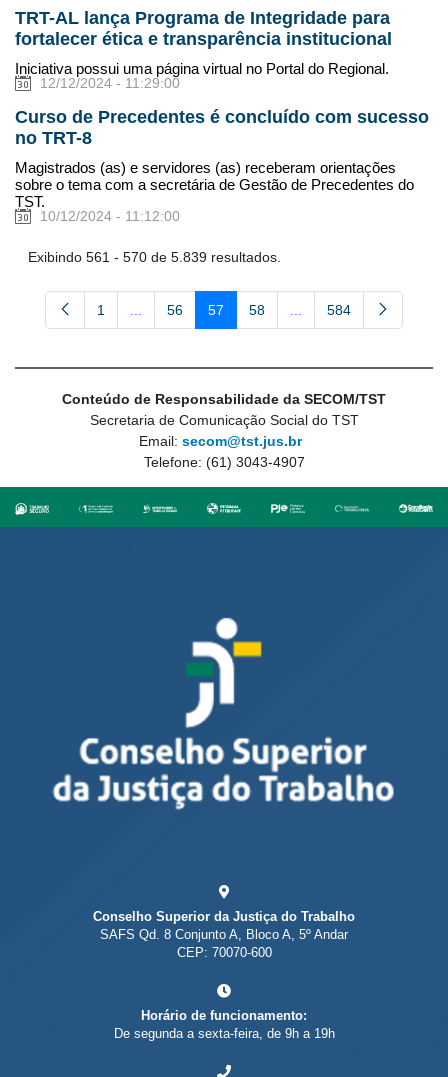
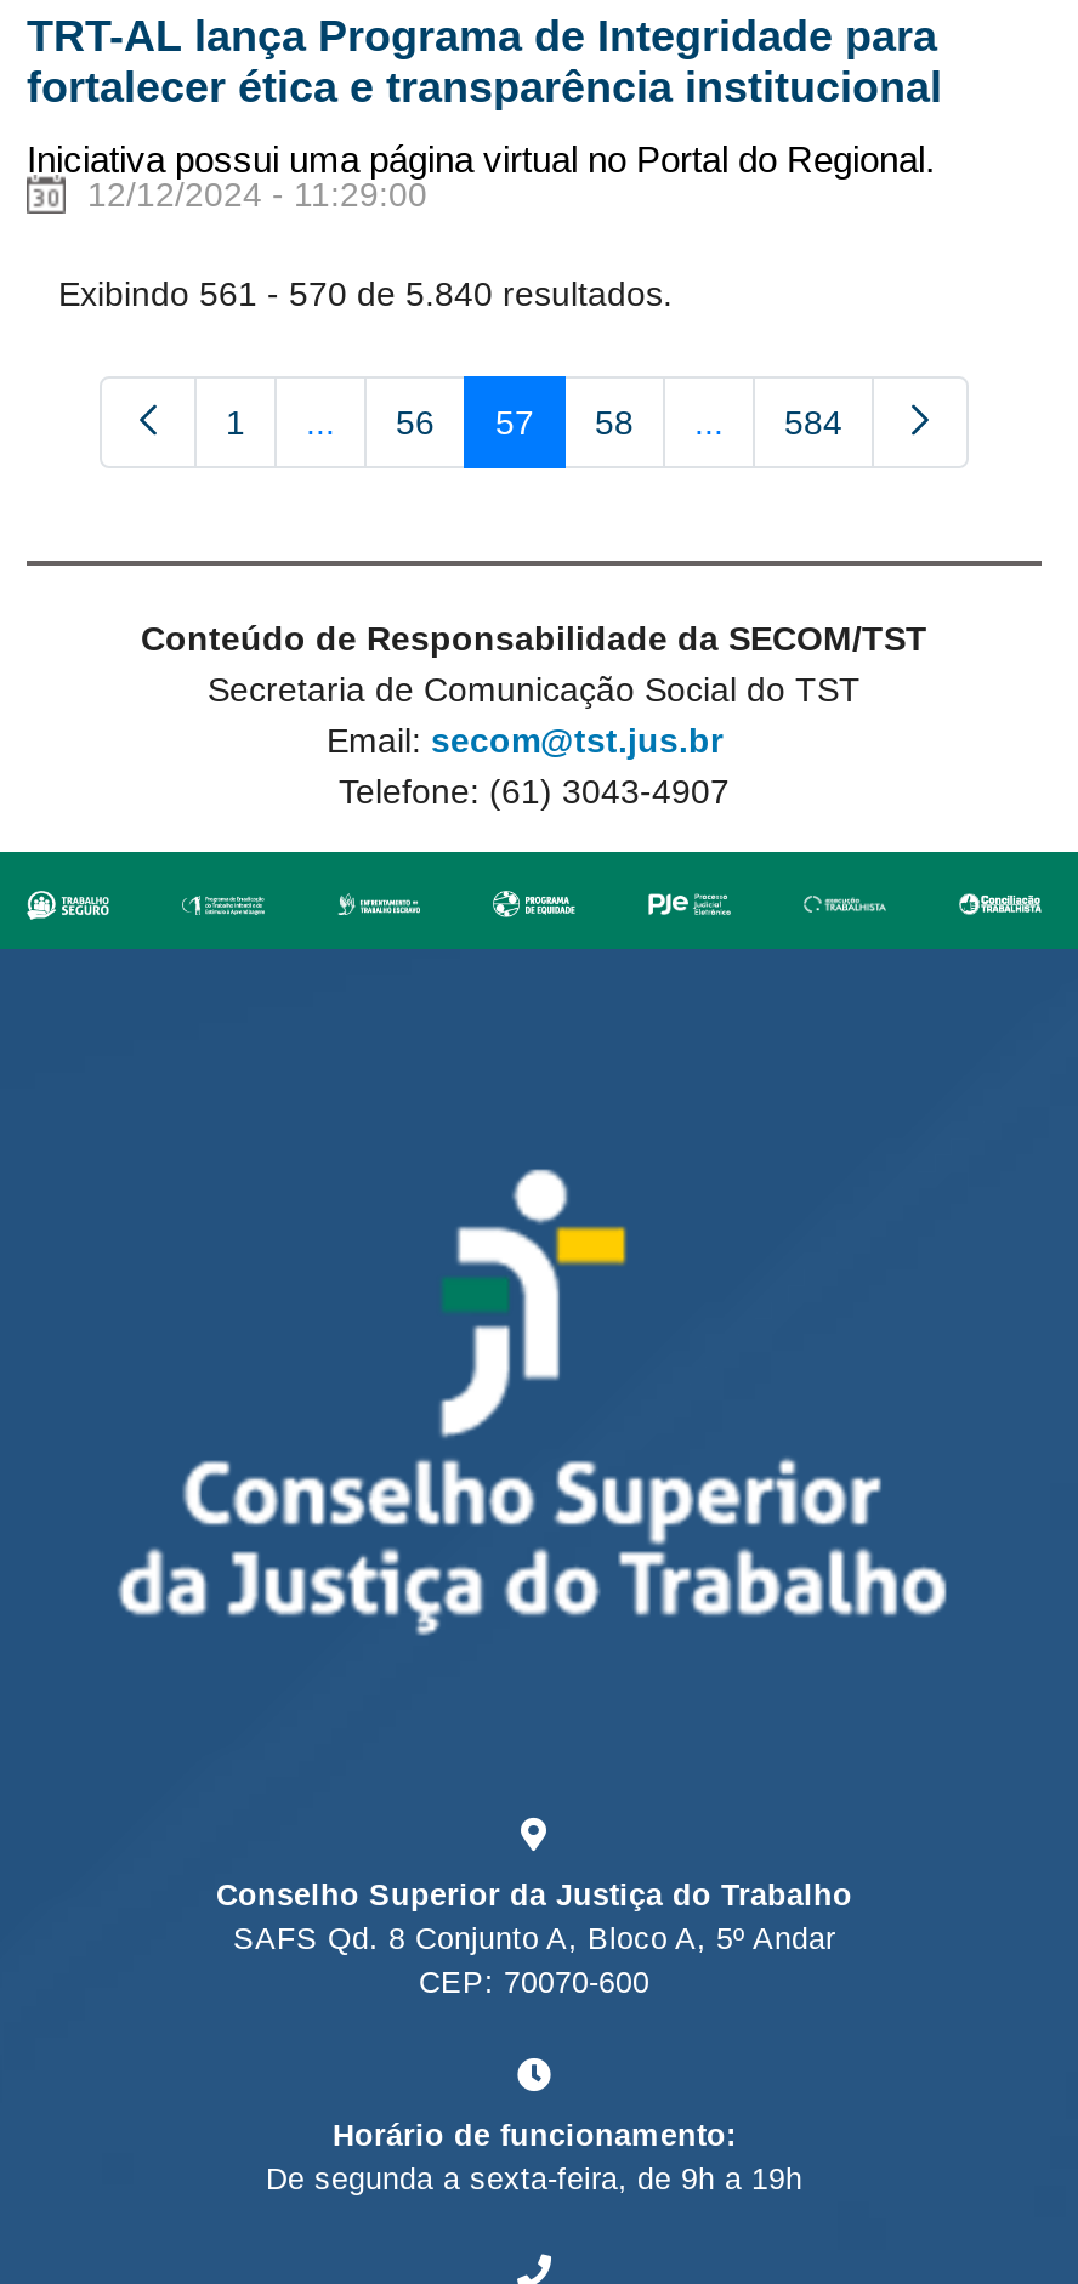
- Curso de Precedentes é concluído com sucesso
- no TRT-8
- Magistrados (as) e servidores (as) receberam orientações
- sobre o tema com a secretária de Gestão de Precedentes do
- TST.
- 10/12/2024 - 11:12:00
- Exibindo 561 - 570 de 5.839 resultados.
+ Exibindo 561 - 570 de 5.840 resultados.
